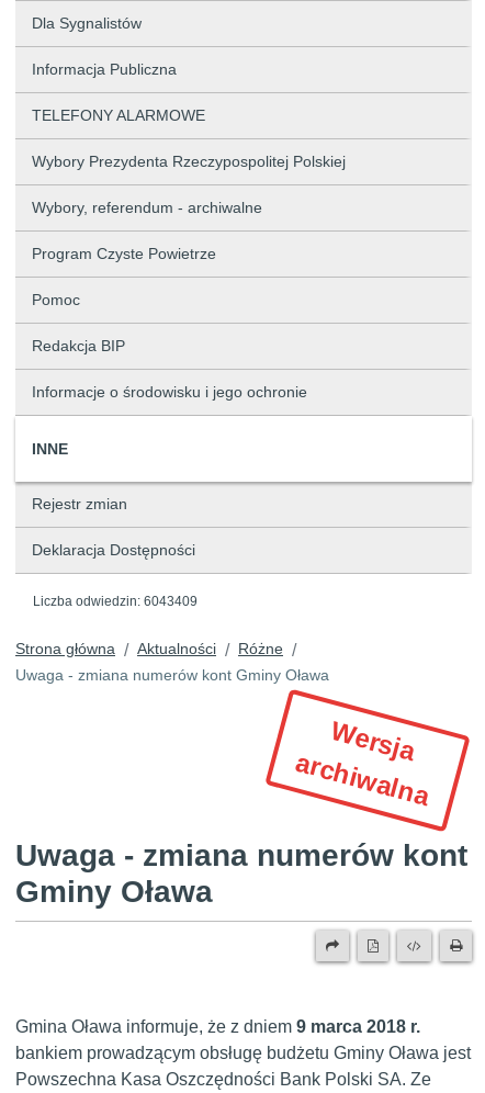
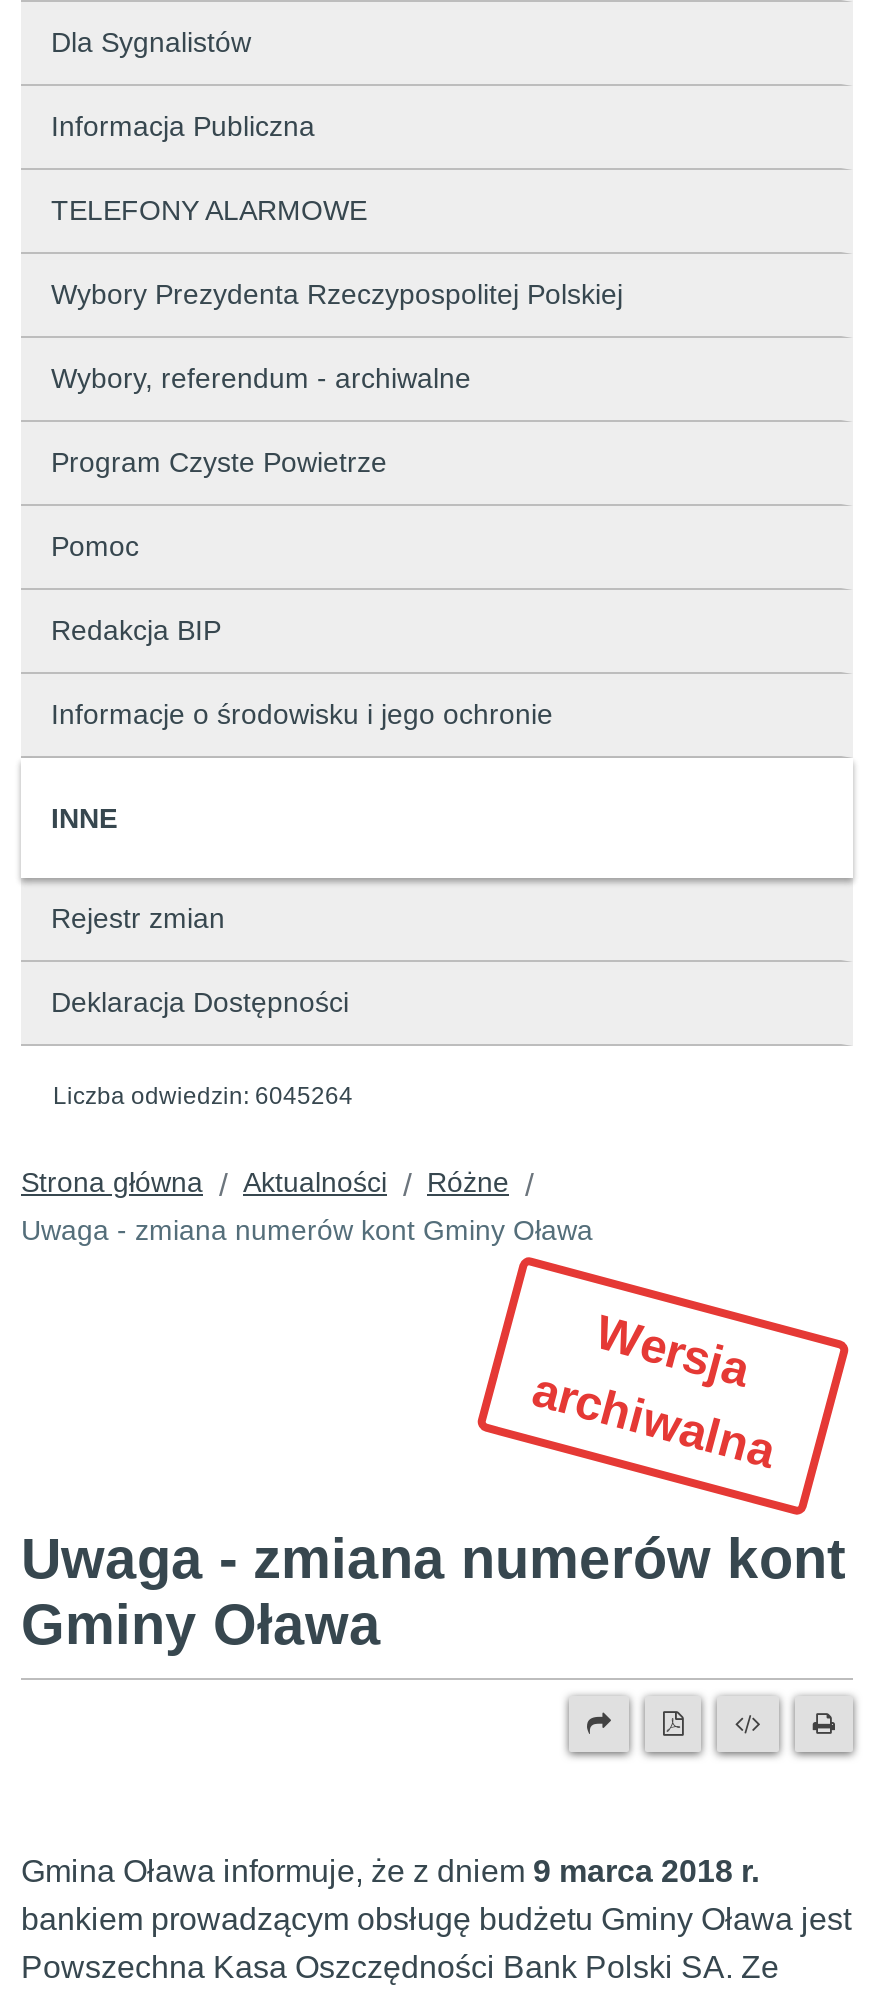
- Liczba odwiedzin: 6043409
+ Liczba odwiedzin: 6045264
